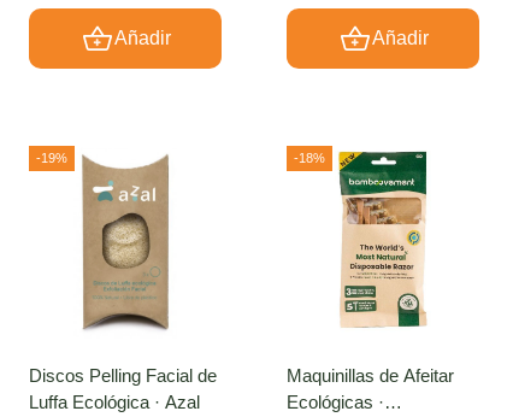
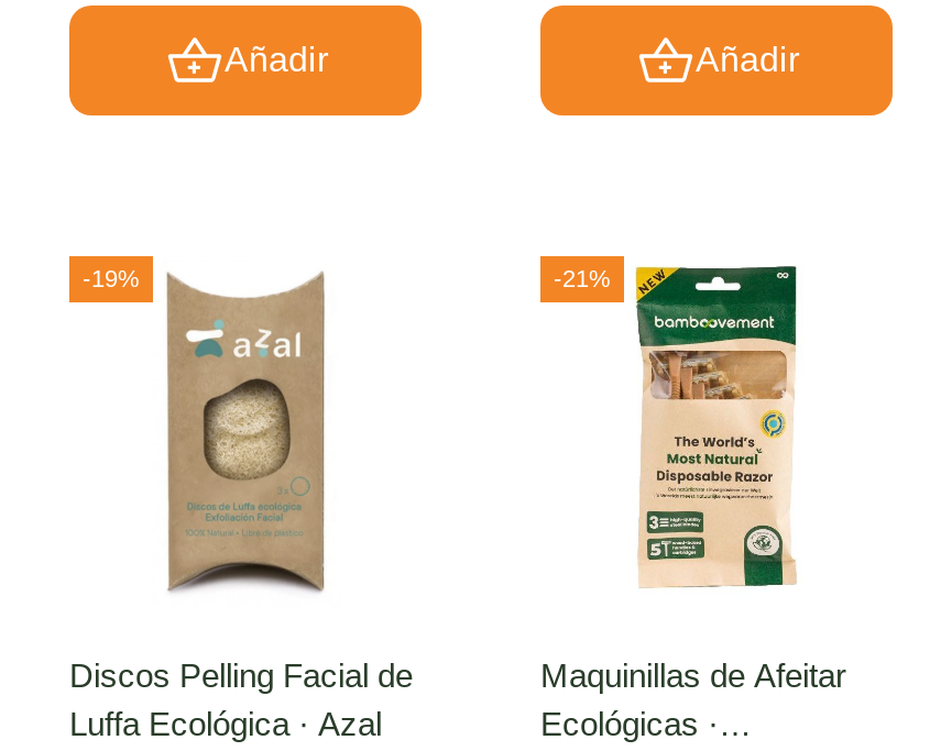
- -18%
+ -21%
